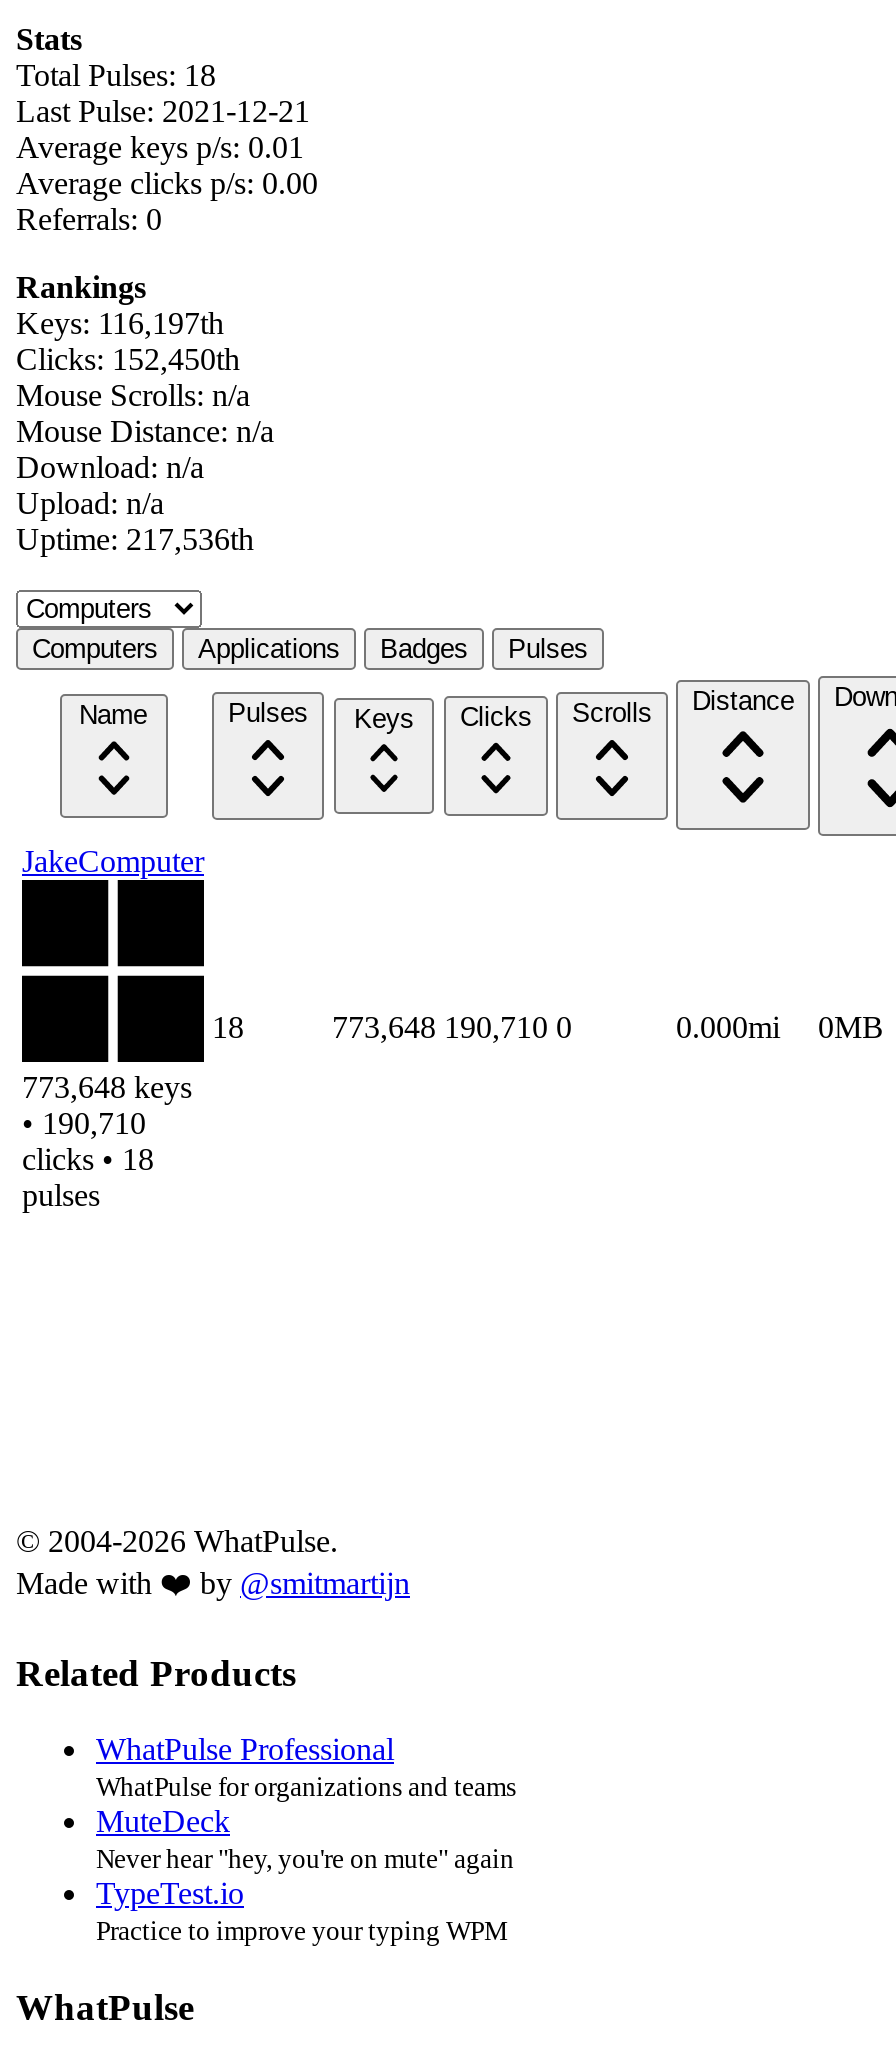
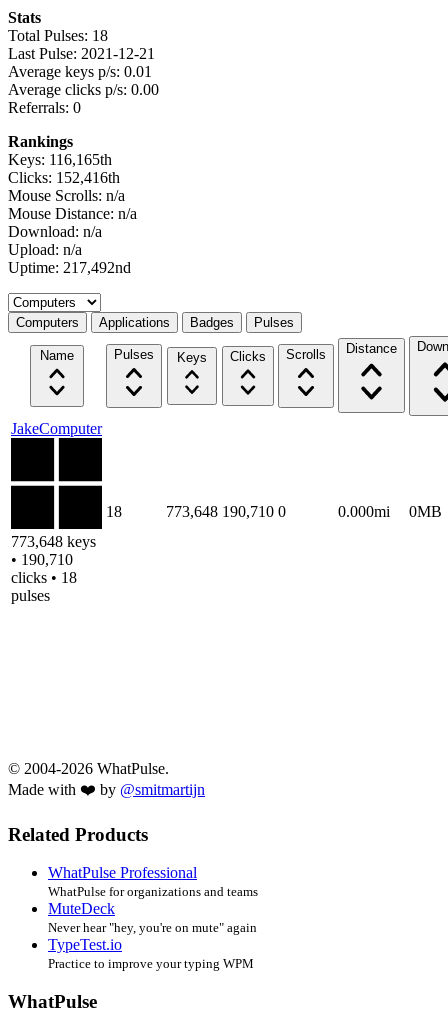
- Keys: 116,197th
+ Keys: 116,165th

- Clicks: 152,450th
+ Clicks: 152,416th

- Uptime: 217,536th
+ Uptime: 217,492nd
